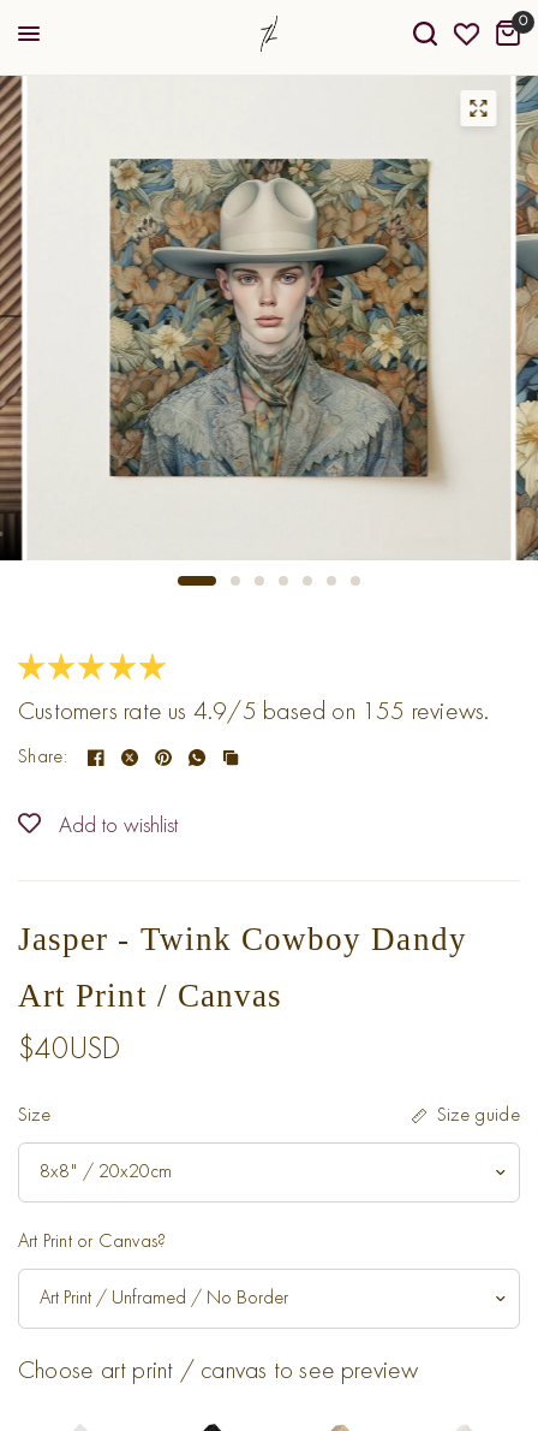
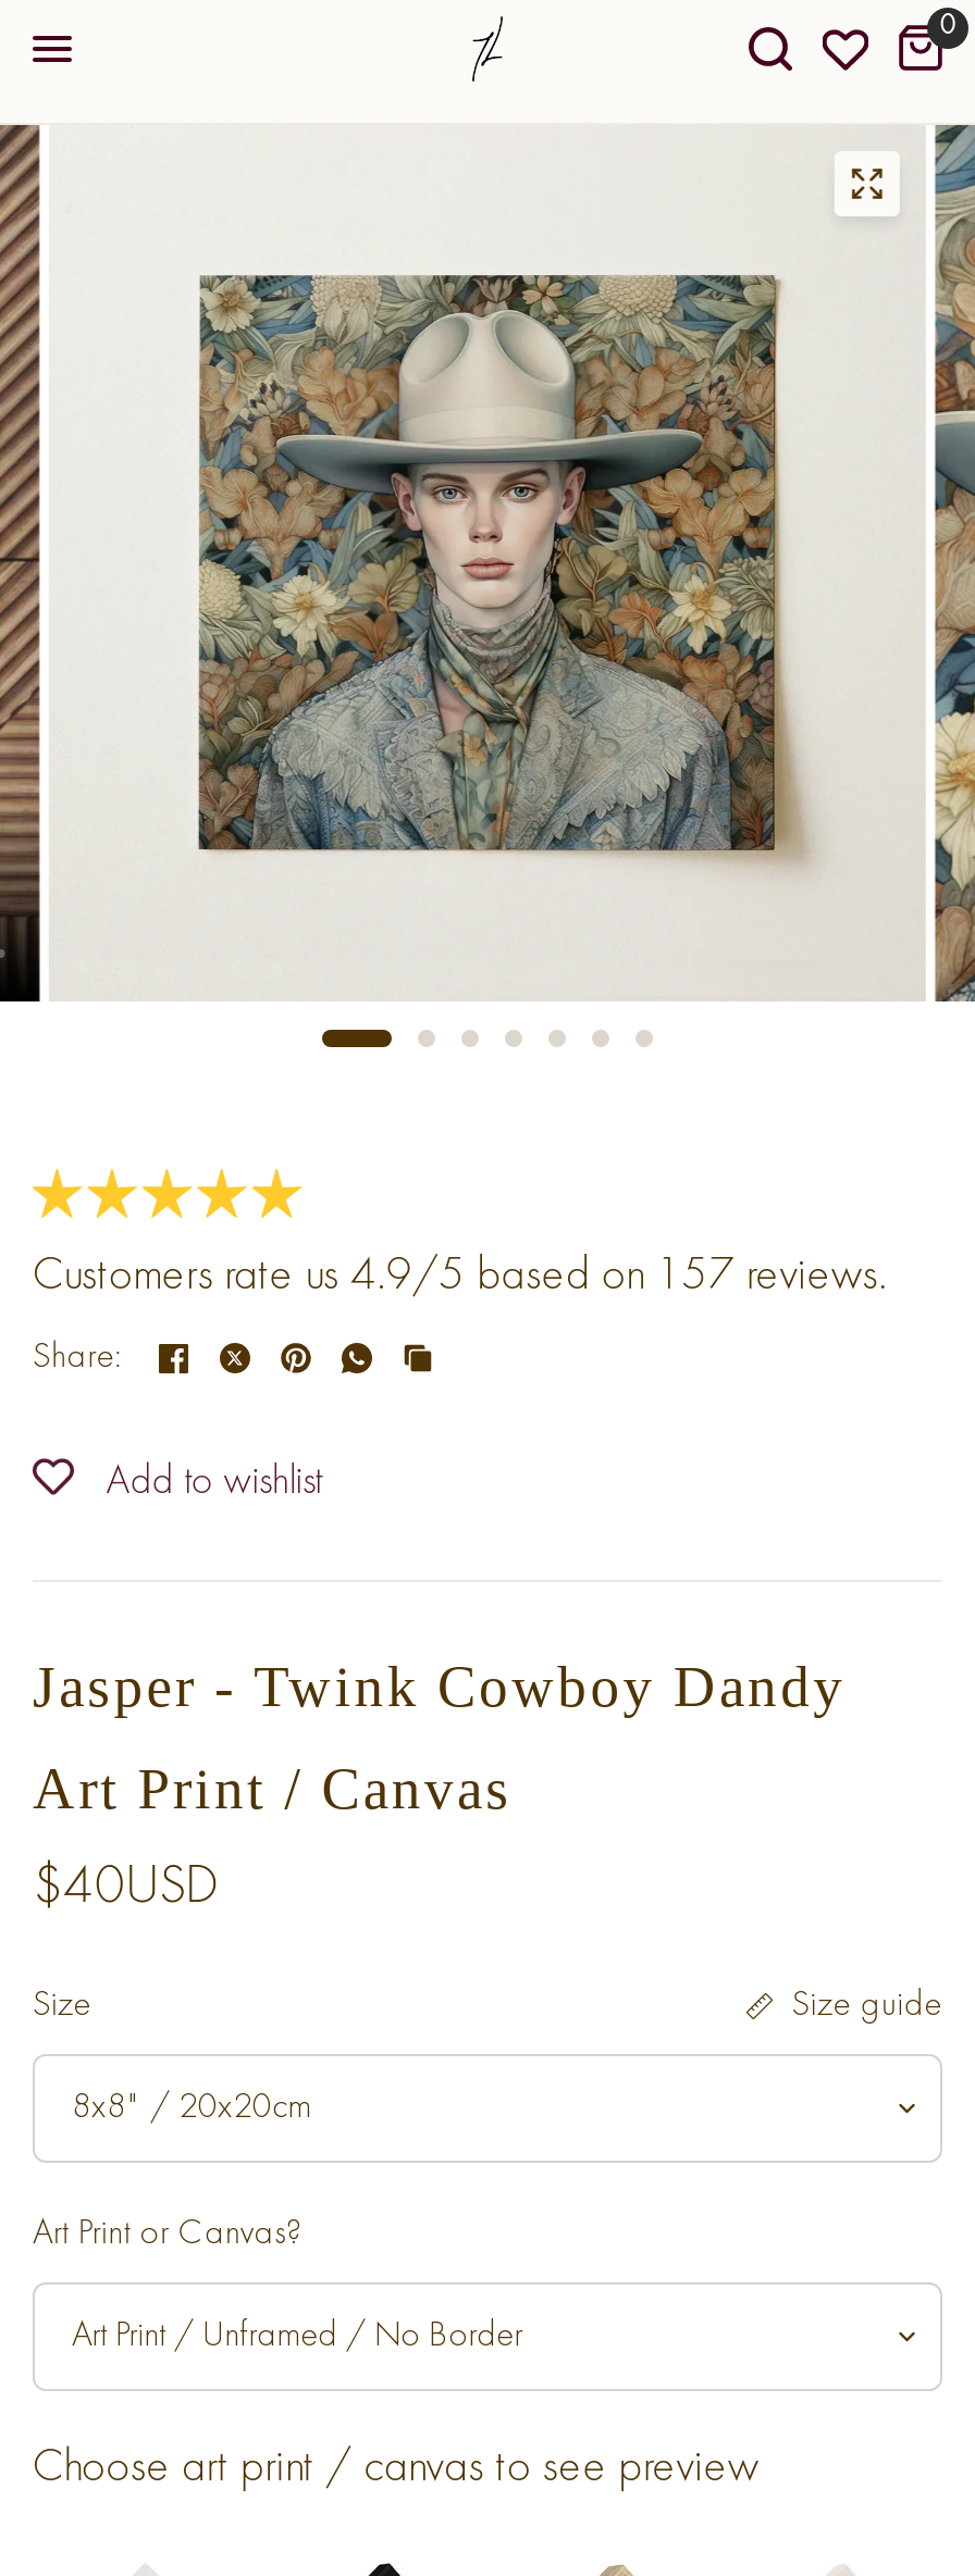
- Customers rate us 4.9/5 based on 155 reviews.
+ Customers rate us 4.9/5 based on 157 reviews.
